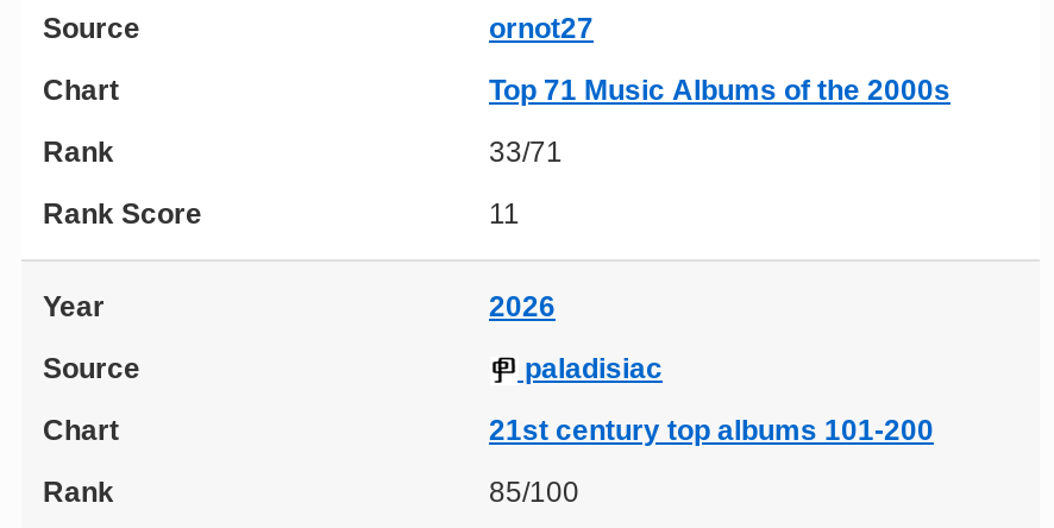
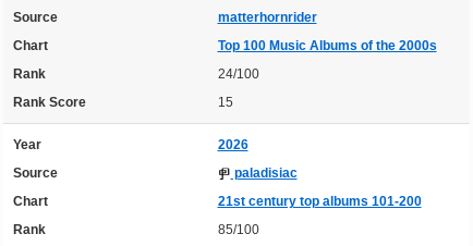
- ornot27
+ matterhornrider

- Top 71 Music Albums of the 2000s
+ Top 100 Music Albums of the 2000s

- 33/71
+ 24/100

- 11
+ 15
